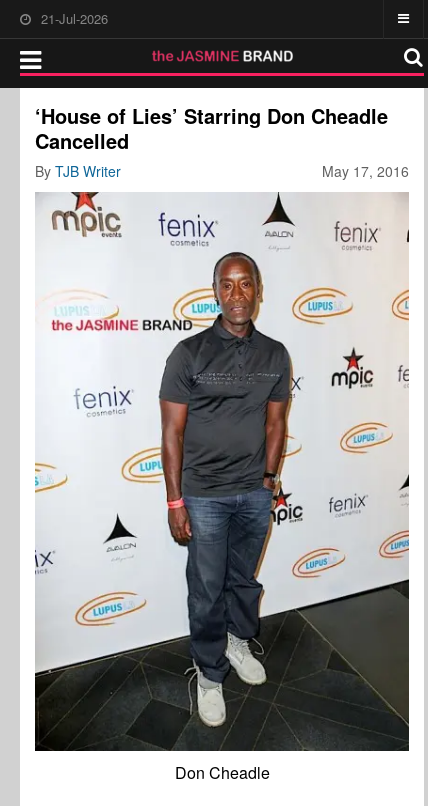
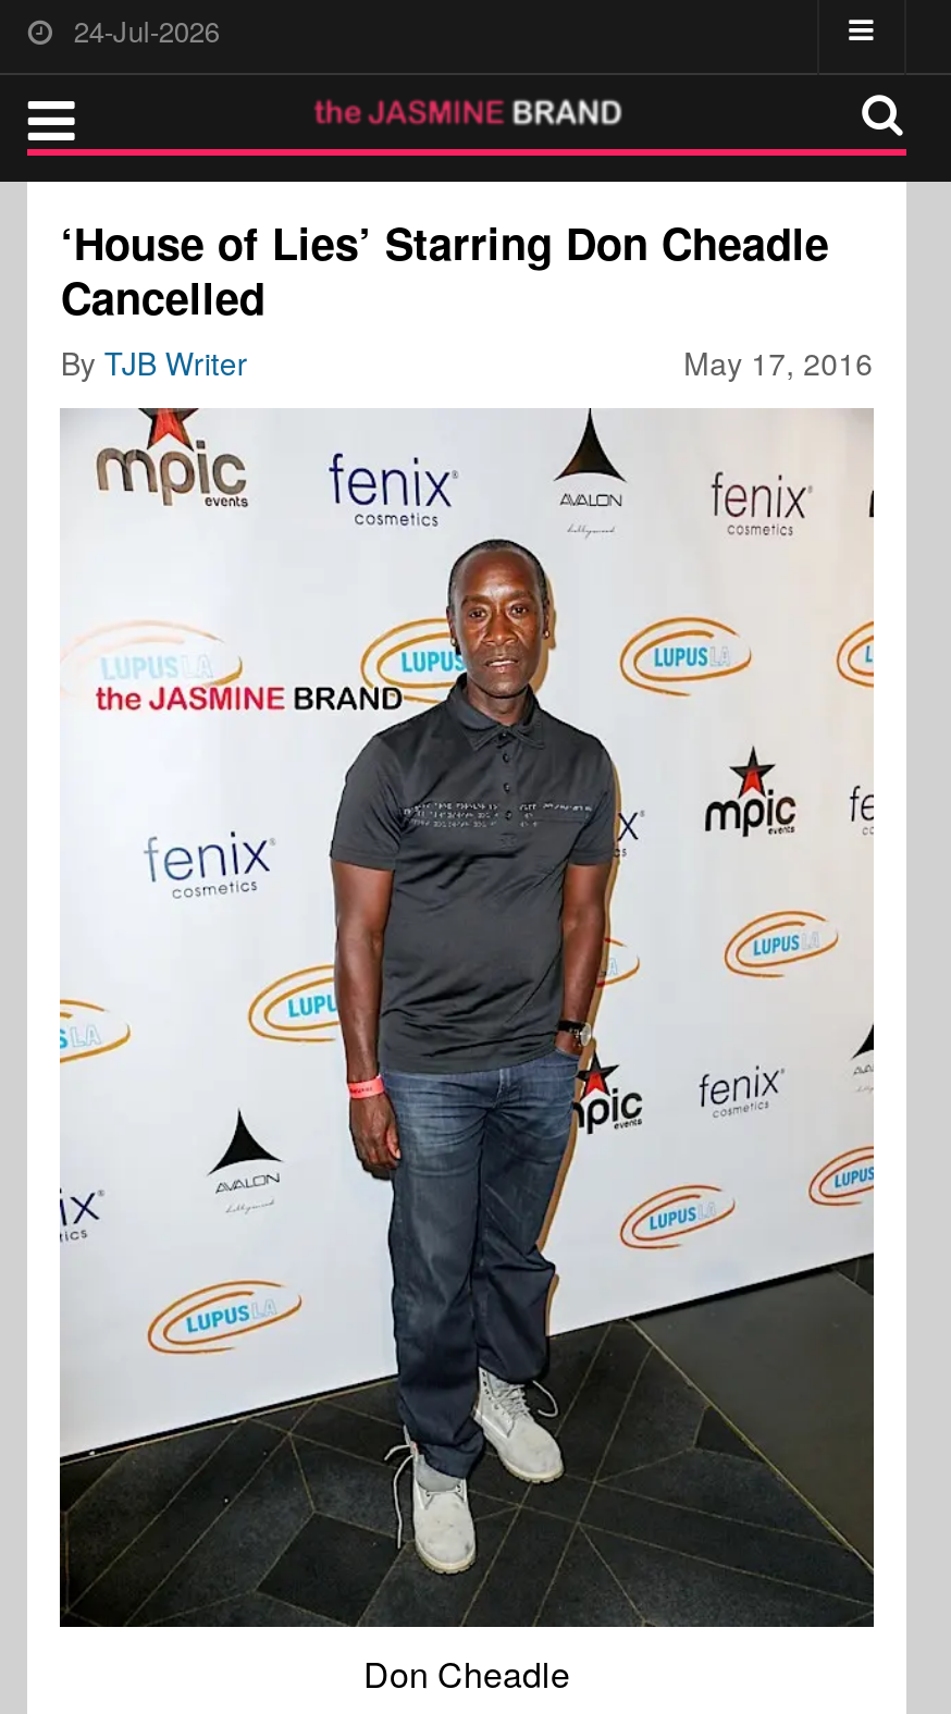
- 21-Jul-2026
+ 24-Jul-2026
